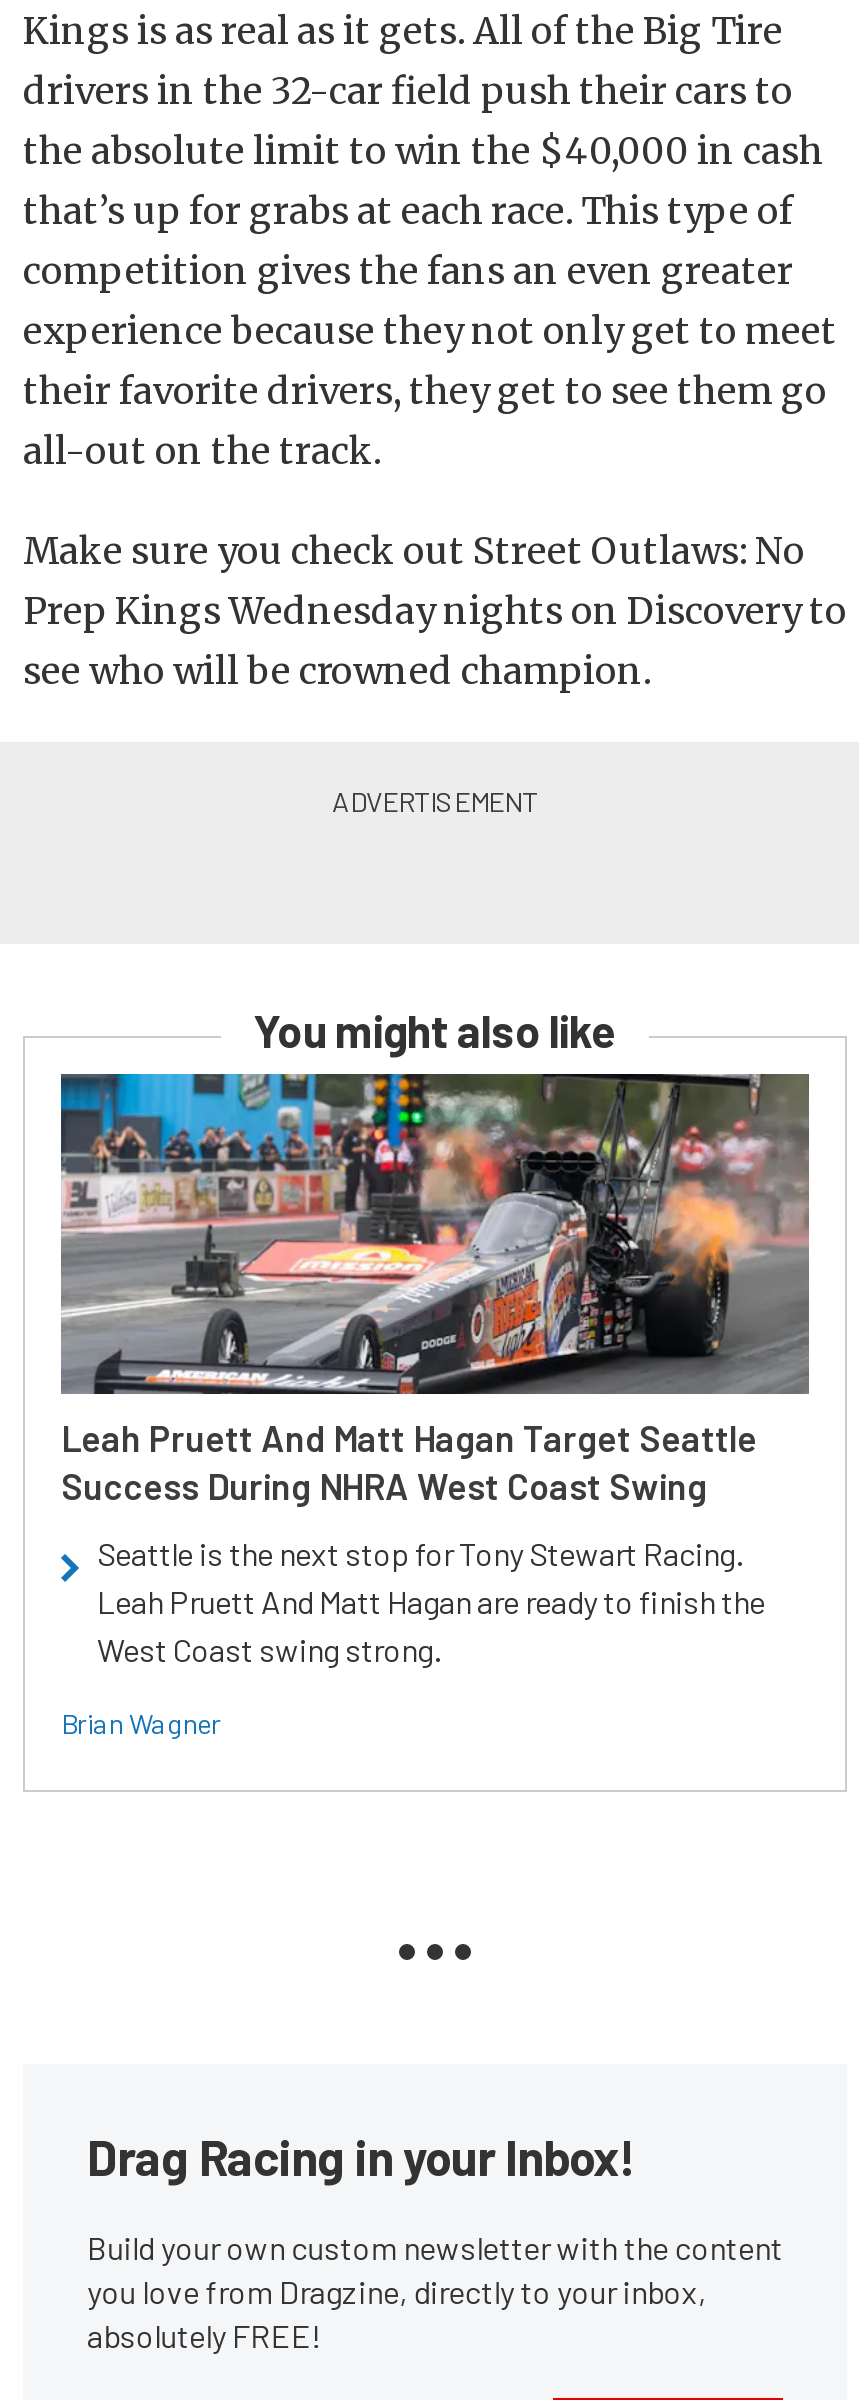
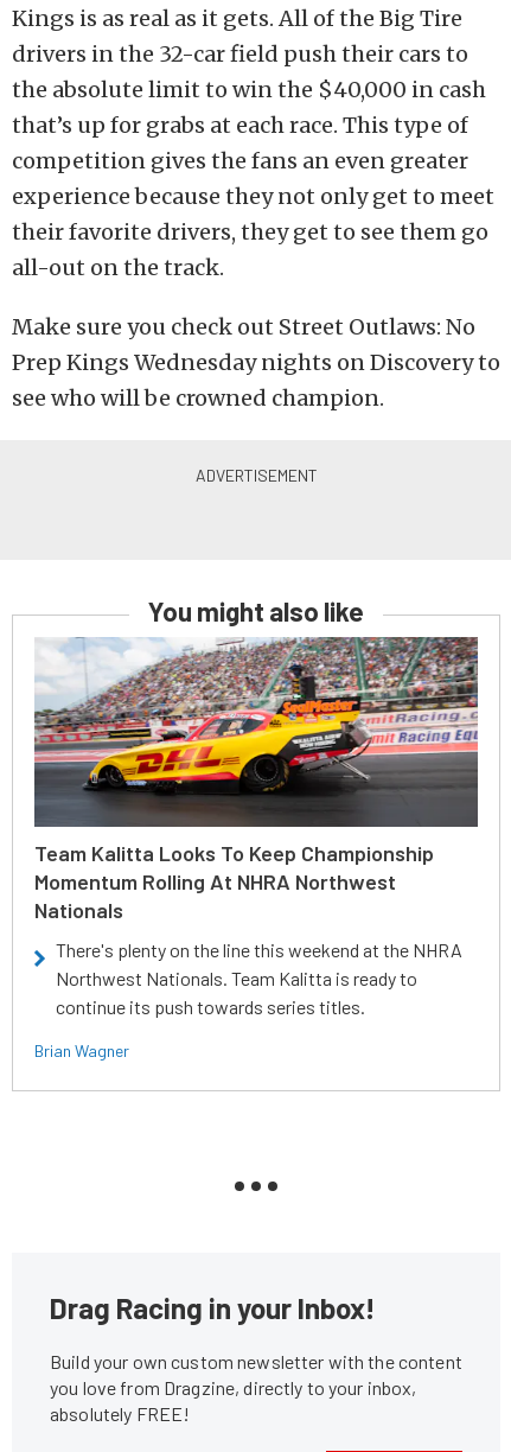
- [image]
- Leah Pruett And Matt Hagan Target Seattle
- Success During NHRA West Coast Swing
+ [image]
+ Team Kalitta Looks To Keep Championship
+ Momentum Rolling At NHRA Northwest
+ Nationals

- Seattle is the next stop for Tony Stewart Racing.
- Leah Pruett And Matt Hagan are ready to finish the
- West Coast swing strong.
+ There's plenty on the line this weekend at the NHRA
+ Northwest Nationals. Team Kalitta is ready to
+ continue its push towards series titles.
